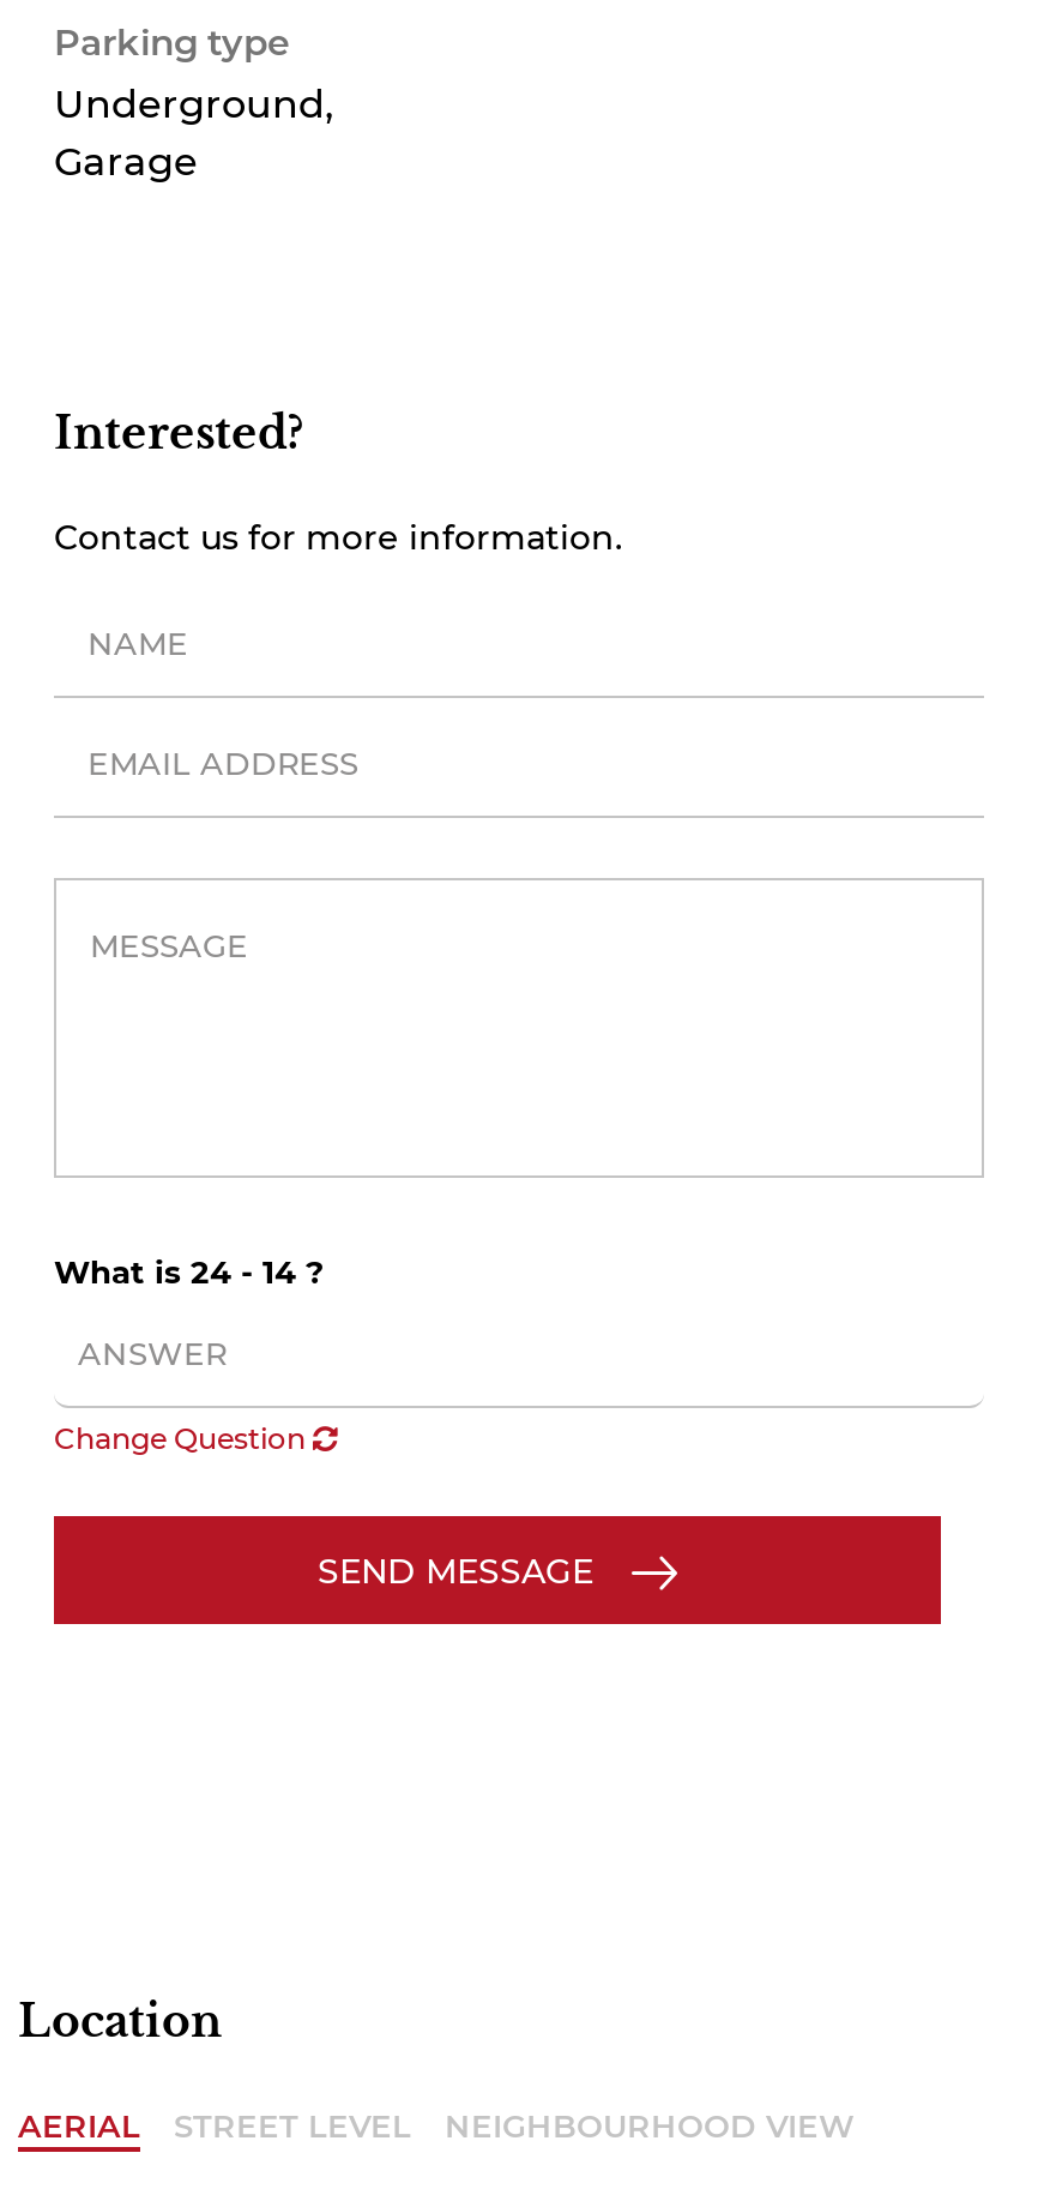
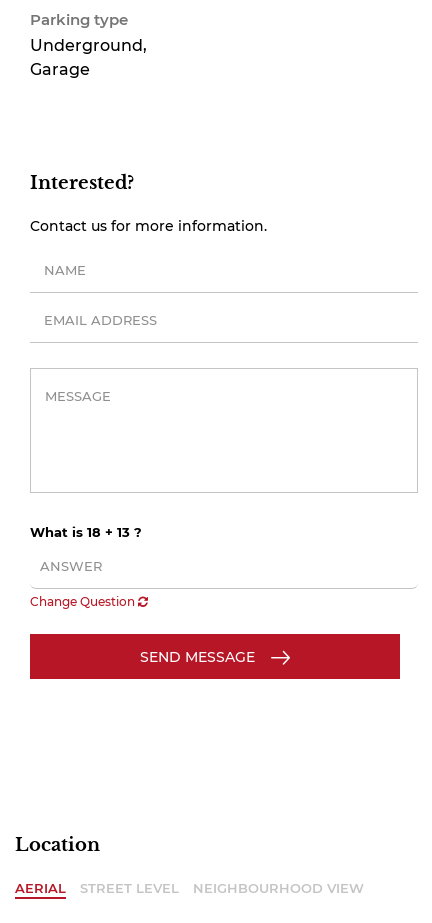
- What is 24 - 14 ?
+ What is 18 + 13 ?
